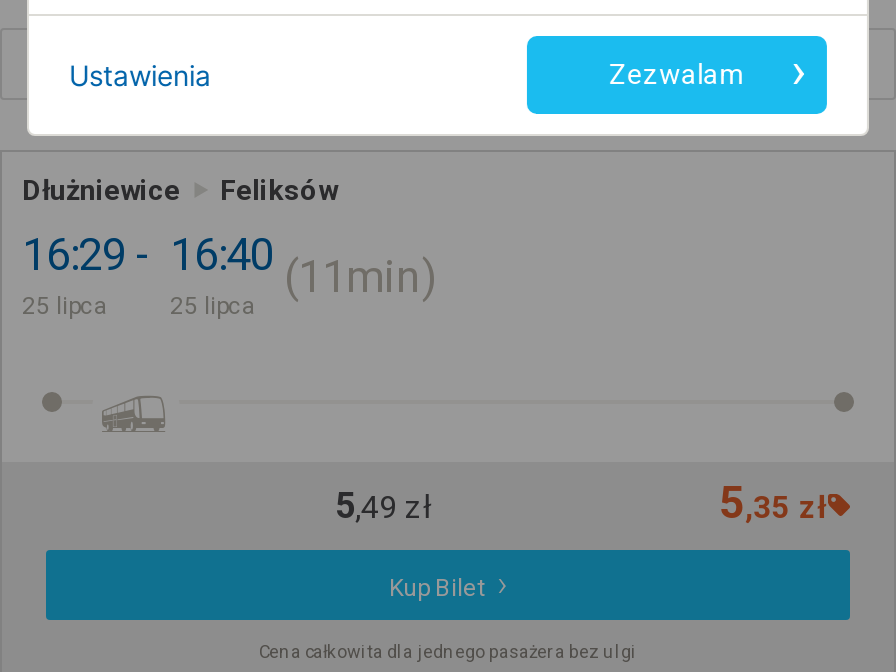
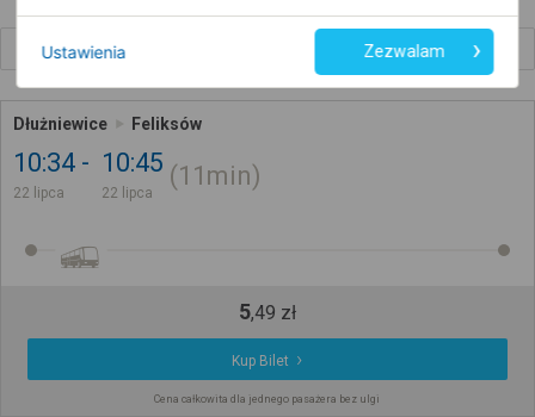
- 16:29
+ 10:34

- 16:40
+ 10:45

- 25 lipca
+ 22 lipca

- 25 lipca
+ 22 lipca

- 5,35 zł
